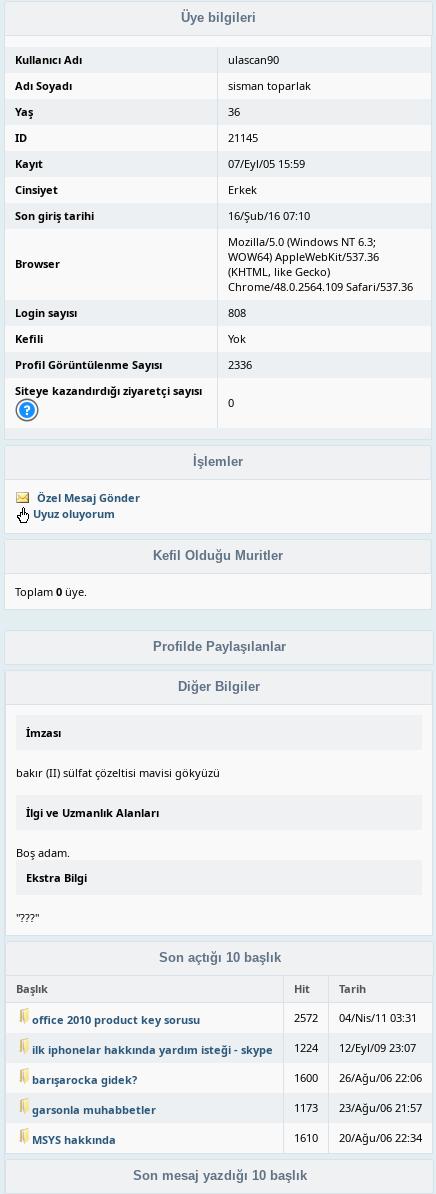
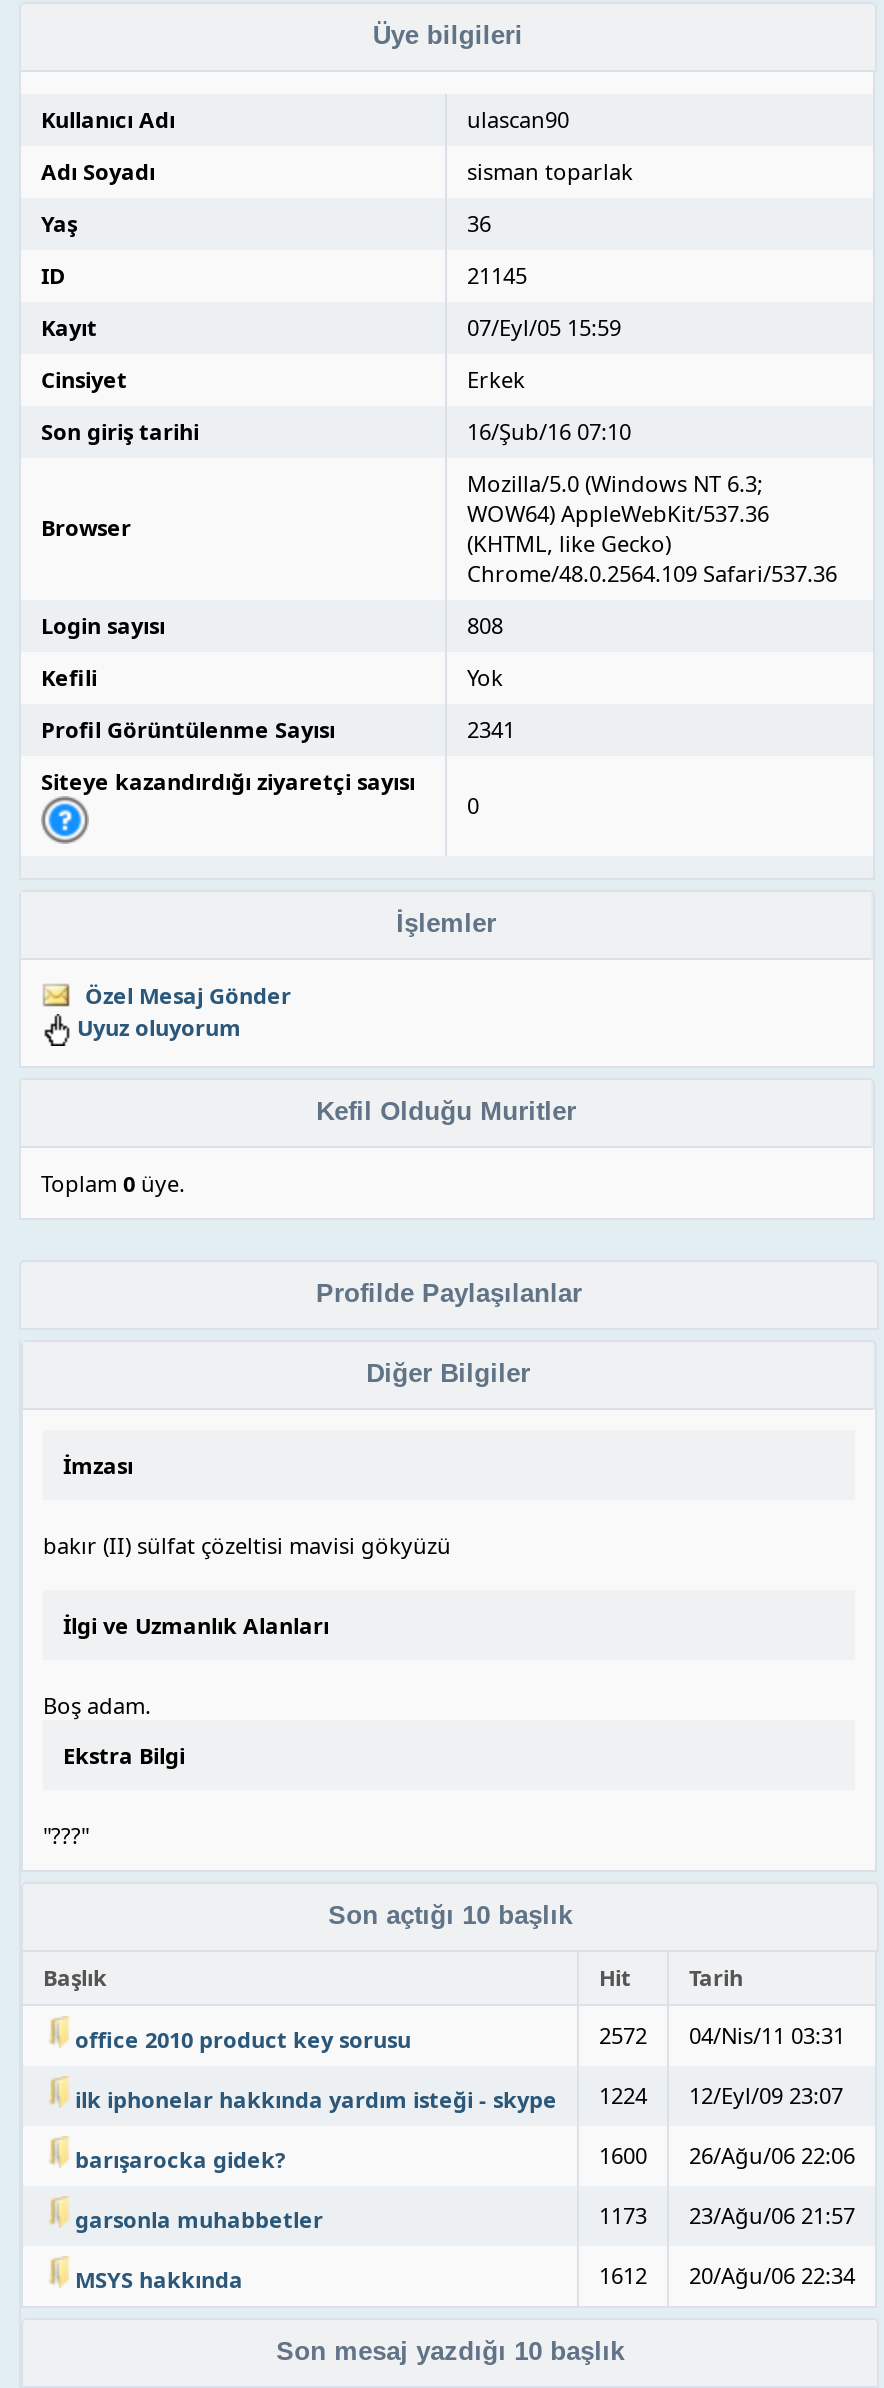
- 2336
+ 2341

- 1610 20/Ağu/06 22:34
+ 1612 20/Ağu/06 22:34
